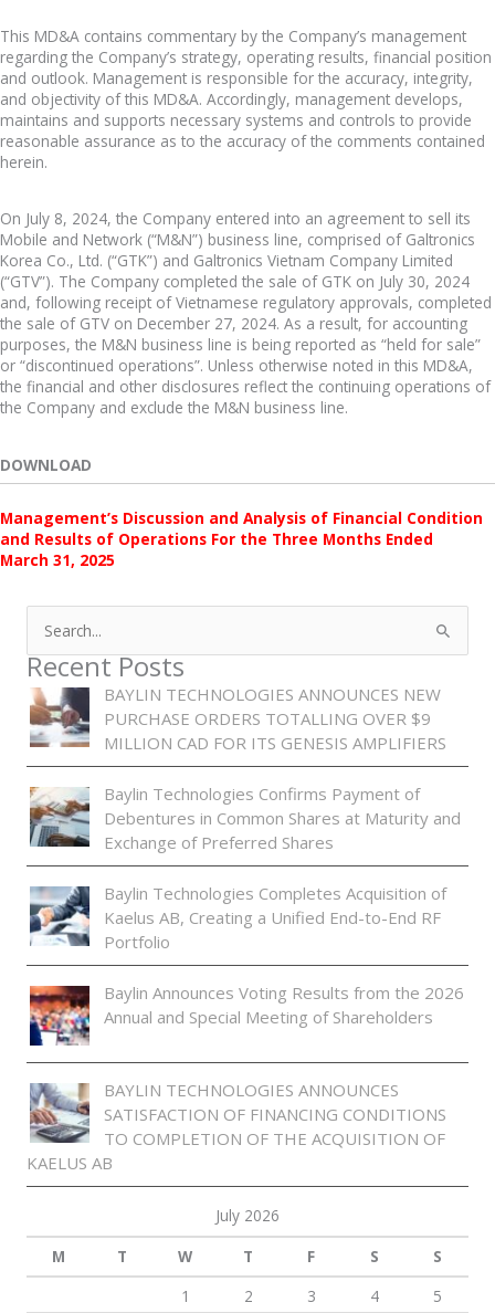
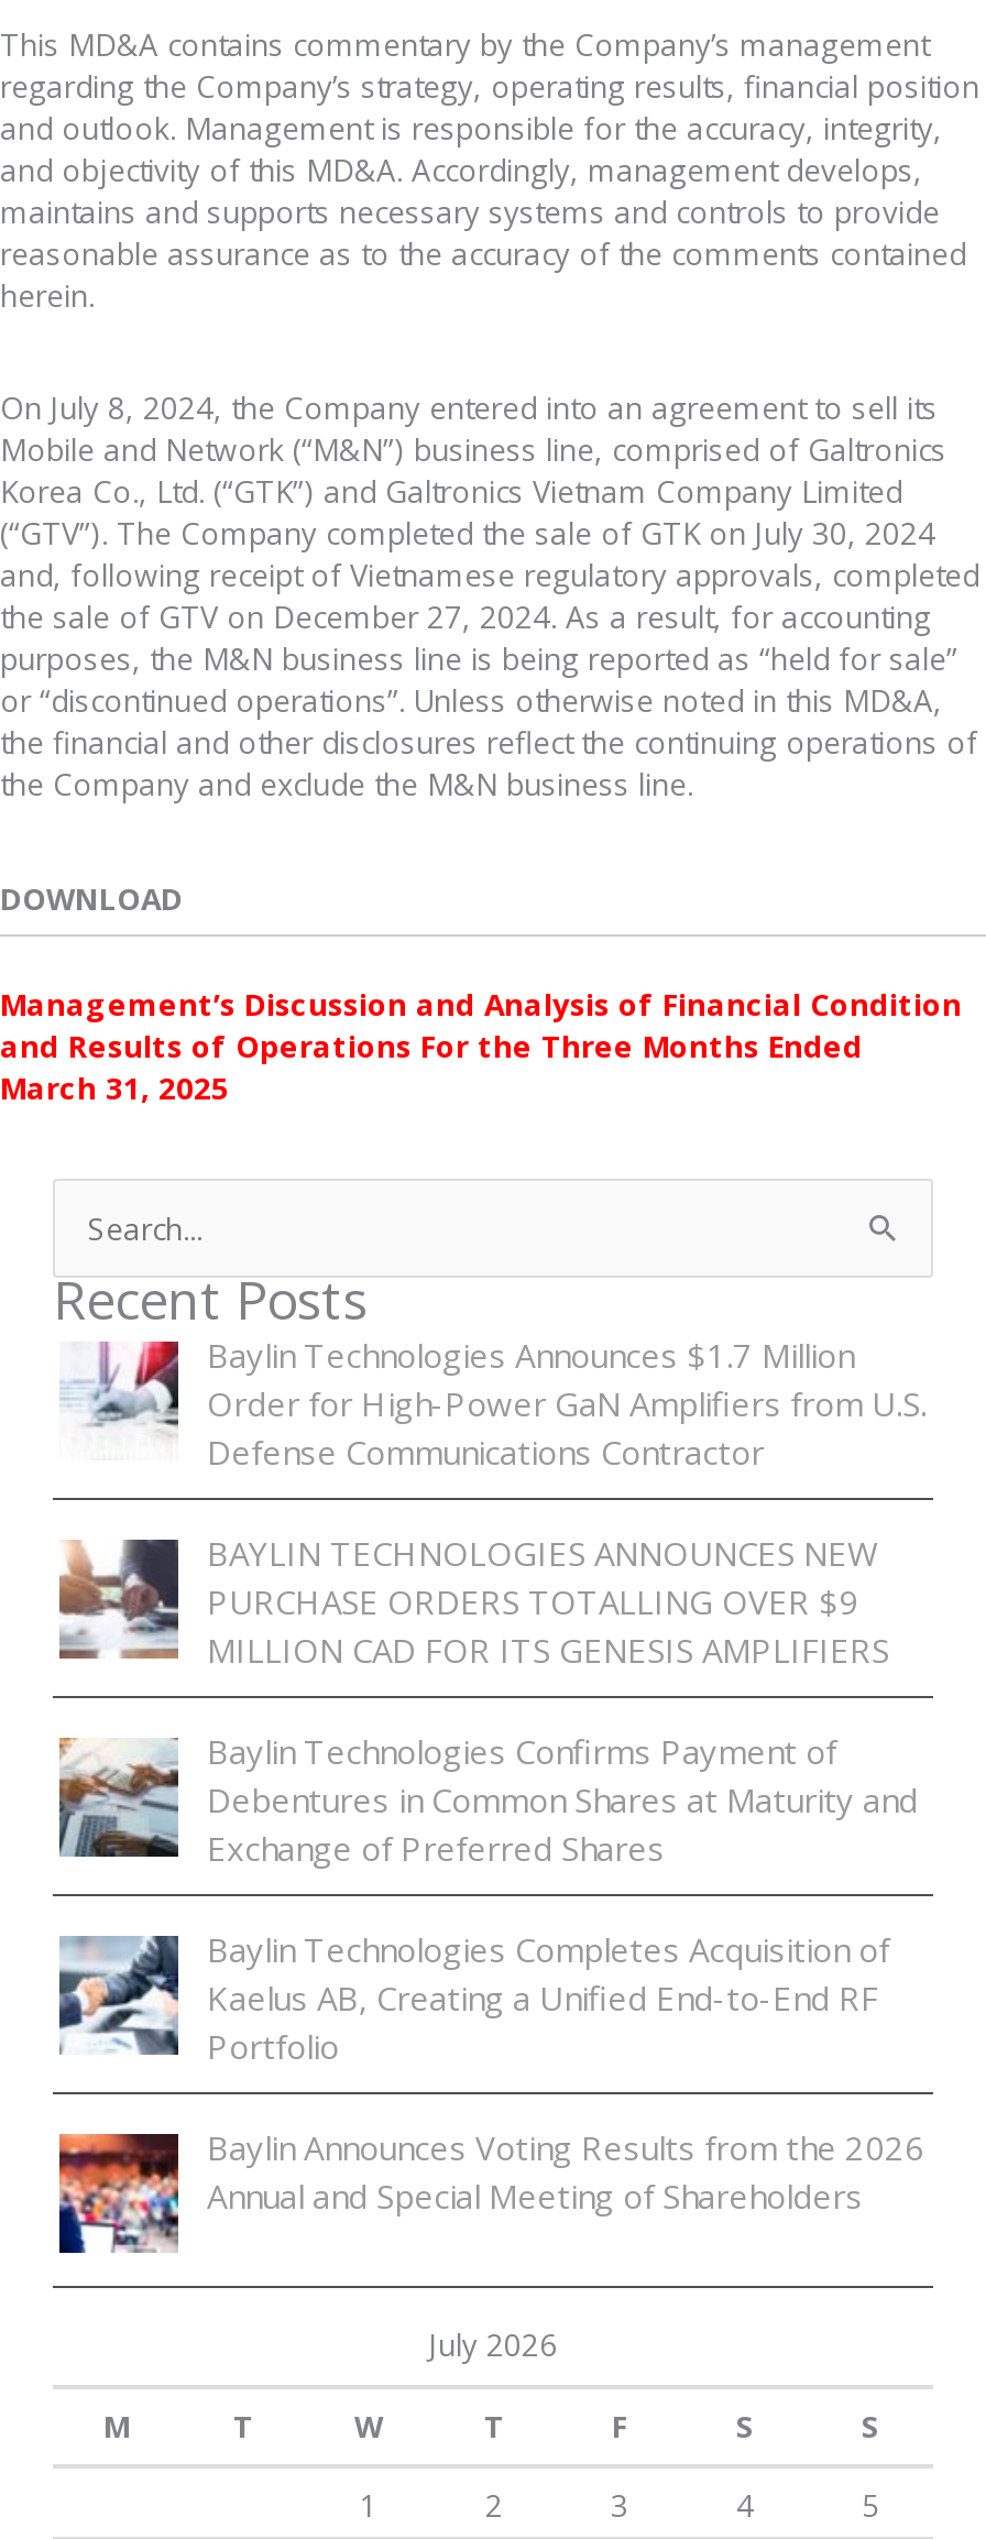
moved down: [image] | BAYLIN TECHNOLOGIES ANNOUNCES NEW | PURCHASE ORDERS TOTALLING OVER $9 | ... | Baylin Announces Voting Results from the 2026 | Annual and Special Meeting of Shareholders

+ [image]
+ Baylin Technologies Announces $1.7 Million
+ Order for High-Power GaN Amplifiers from U.S.
+ Defense Communications Contractor

- [image]
- BAYLIN TECHNOLOGIES ANNOUNCES
- SATISFACTION OF FINANCING CONDITIONS
- TO COMPLETION OF THE ACQUISITION OF
- KAELUS AB
